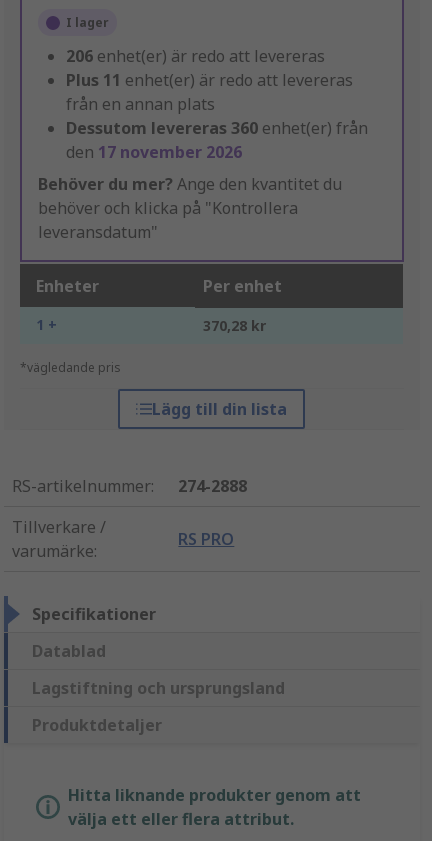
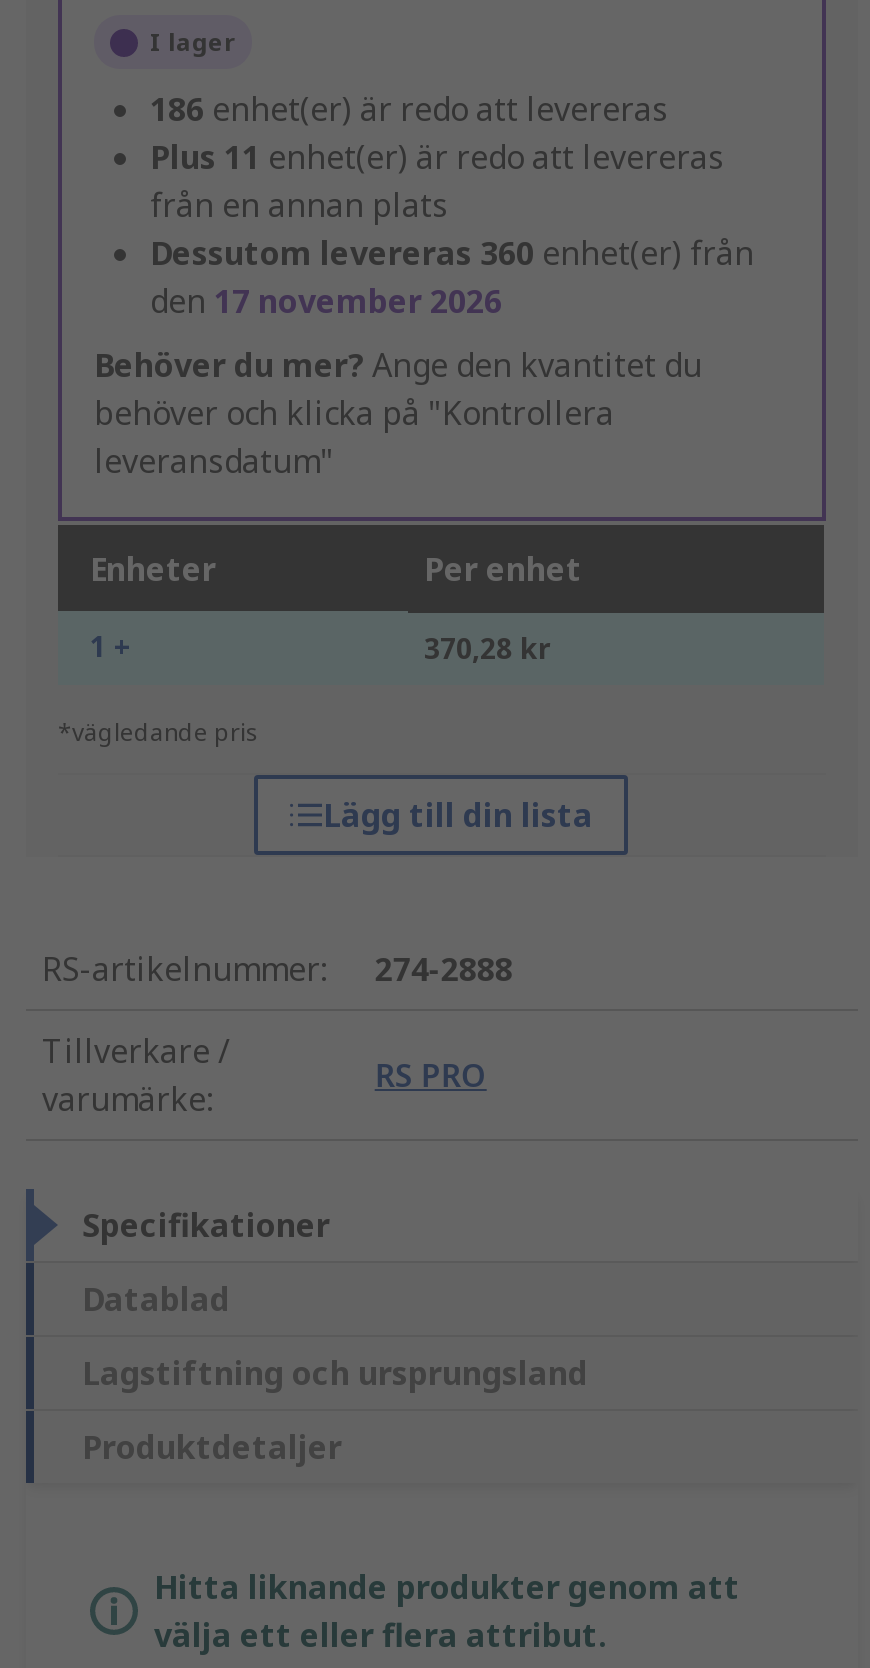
- 206 enhet(er) är redo att levereras
+ 186 enhet(er) är redo att levereras
